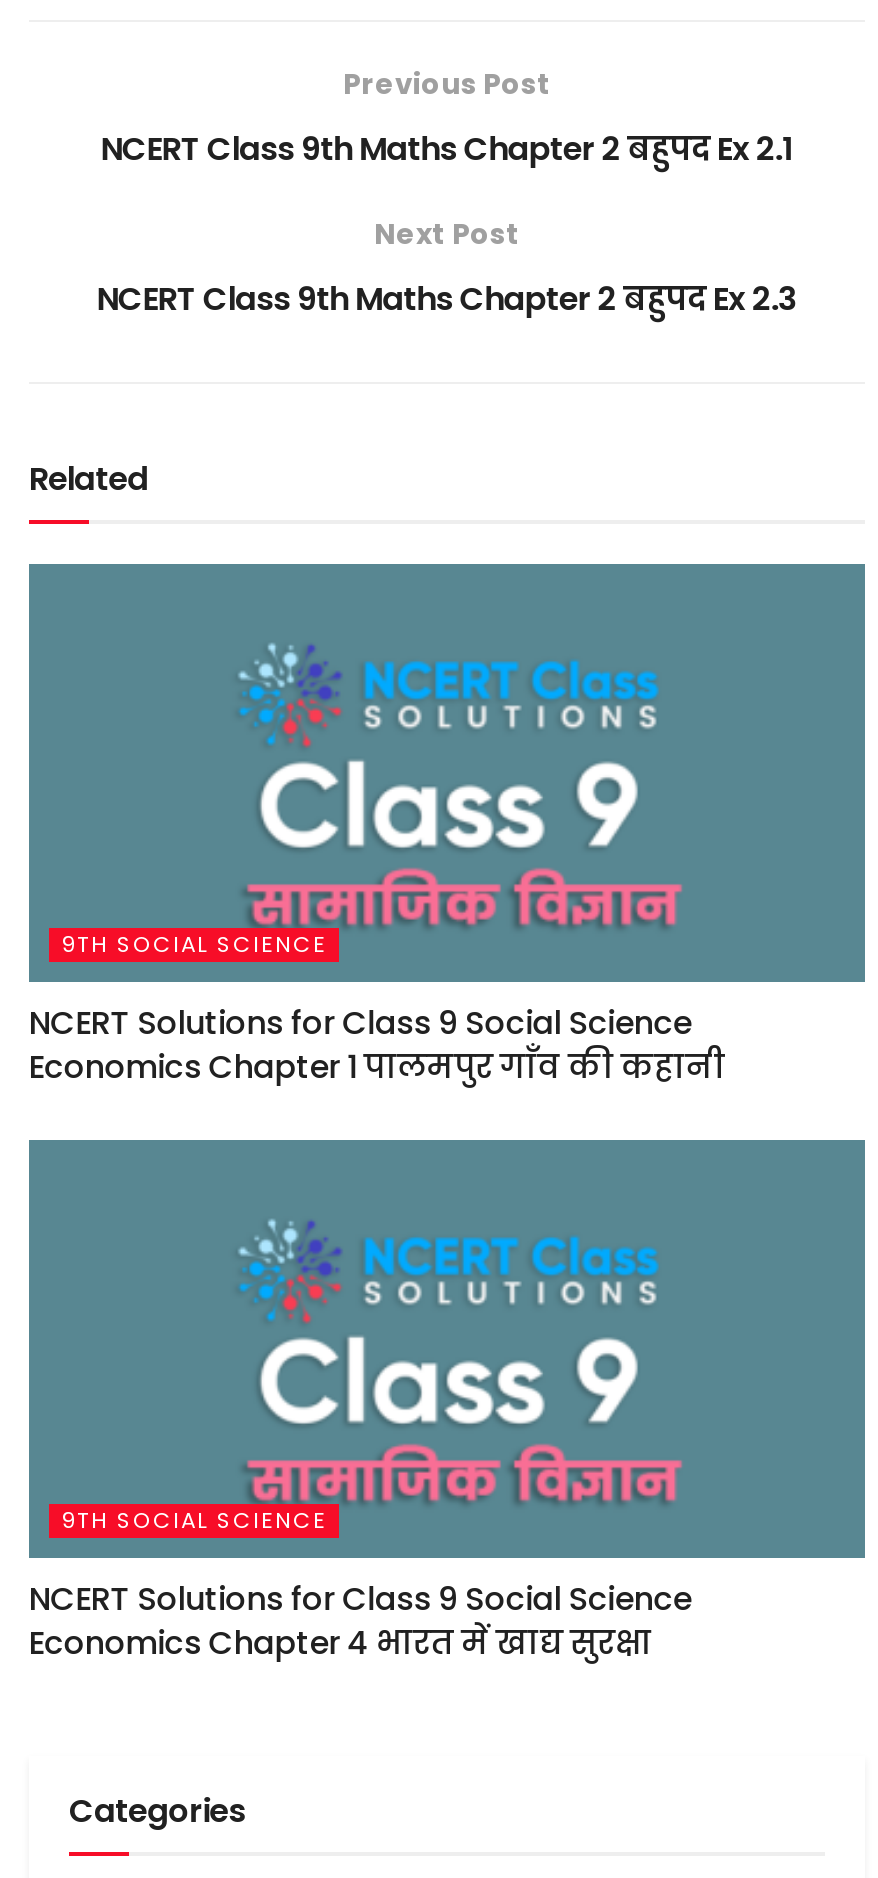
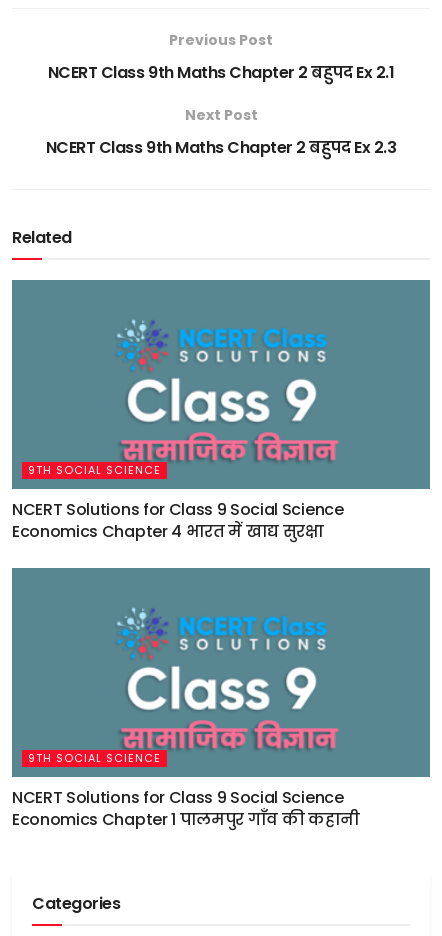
moved down: Economics Chapter 1 पालमपुर गाँव की कहानी

moved up: Economics Chapter 4 भारत में खाद्य सुरक्षा
